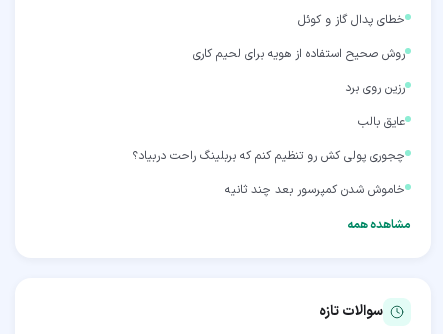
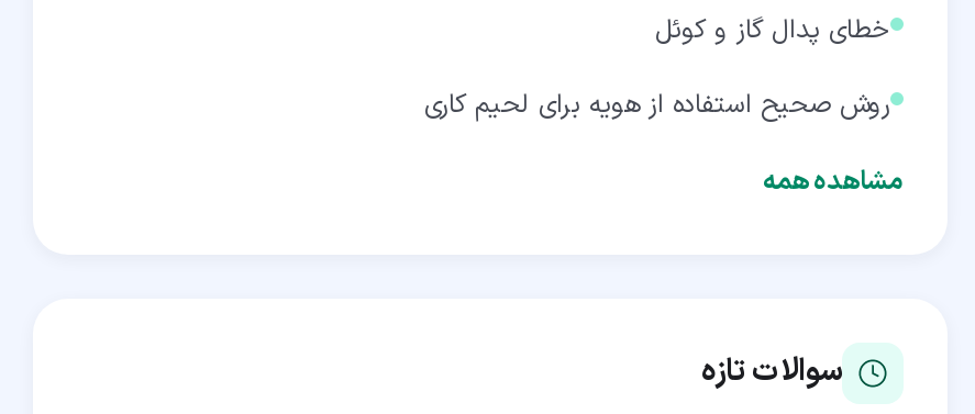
- رزین روی برد
- عایق بالب
- چجوری پولی کش رو تنظیم کنم که بربلینگ راحت دربیاد؟
- خاموش شدن کمپرسور بعد چند ثانیه
